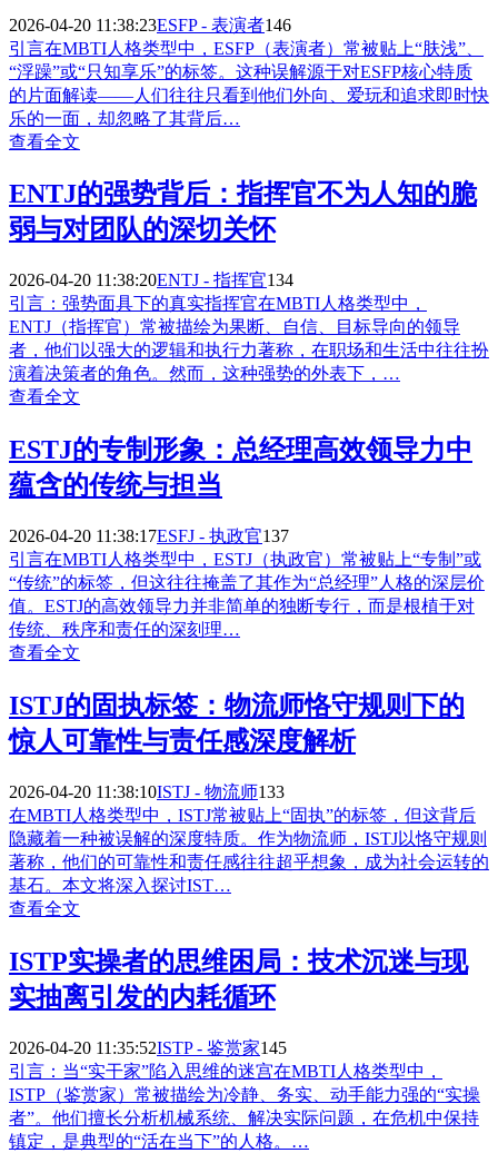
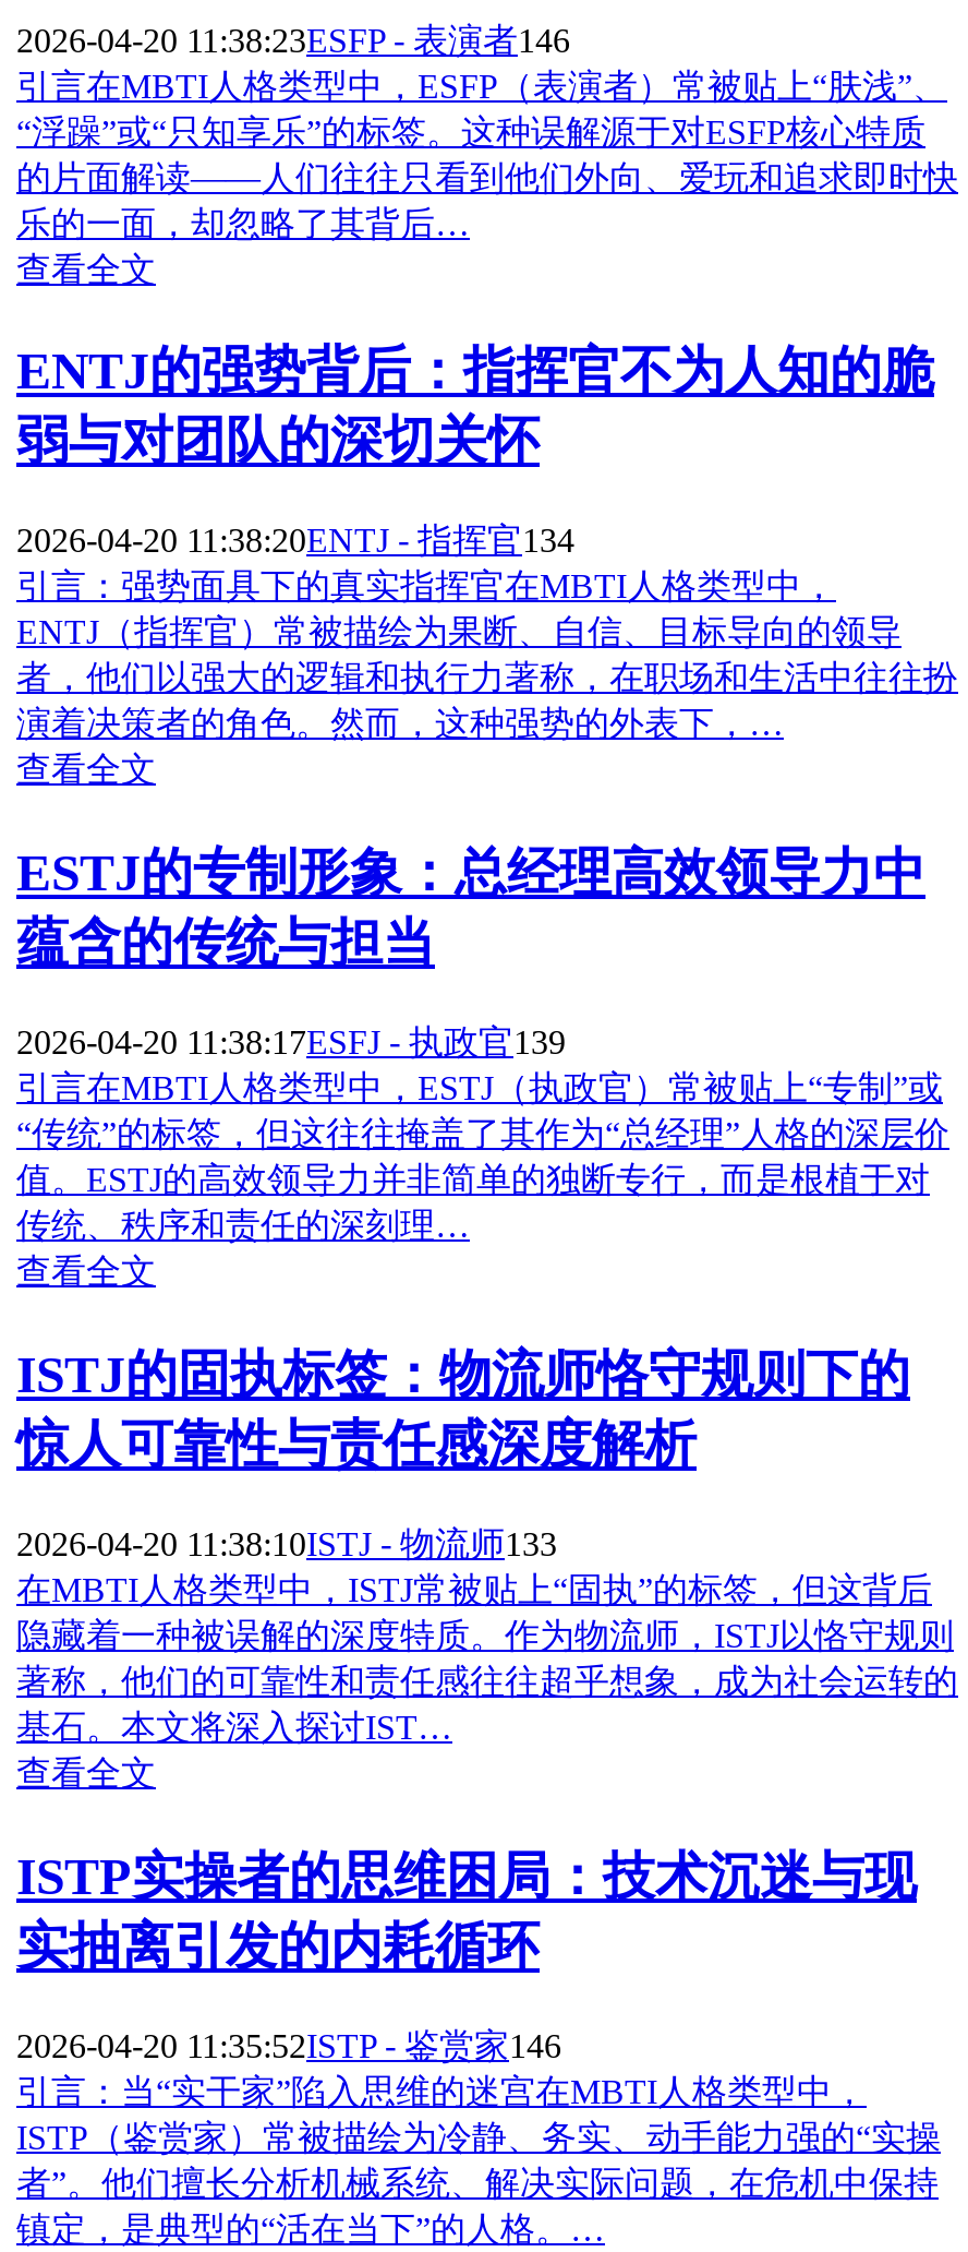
- 2026-04-20 11:38:17ESFJ - 执政官137
+ 2026-04-20 11:38:17ESFJ - 执政官139

- 2026-04-20 11:35:52ISTP - 鉴赏家145
+ 2026-04-20 11:35:52ISTP - 鉴赏家146
